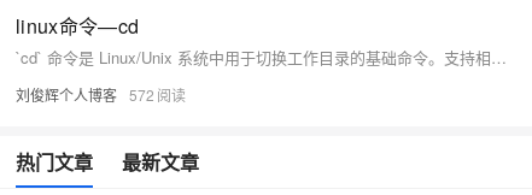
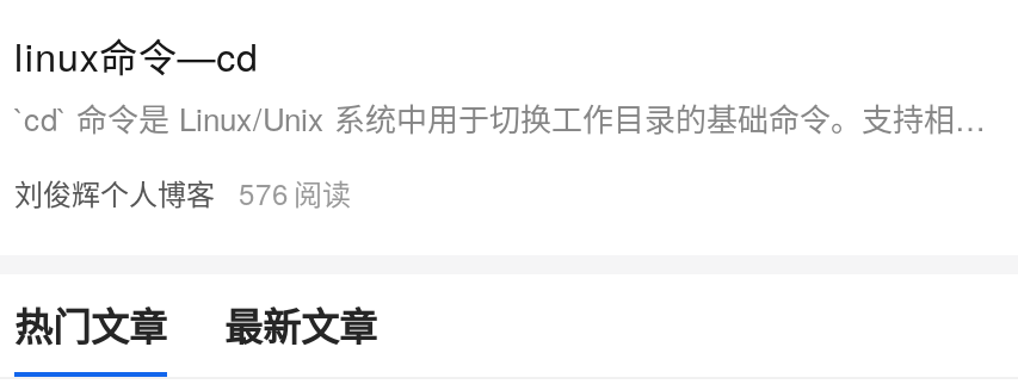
- 刘俊辉个人博客 572
+ 刘俊辉个人博客 576
